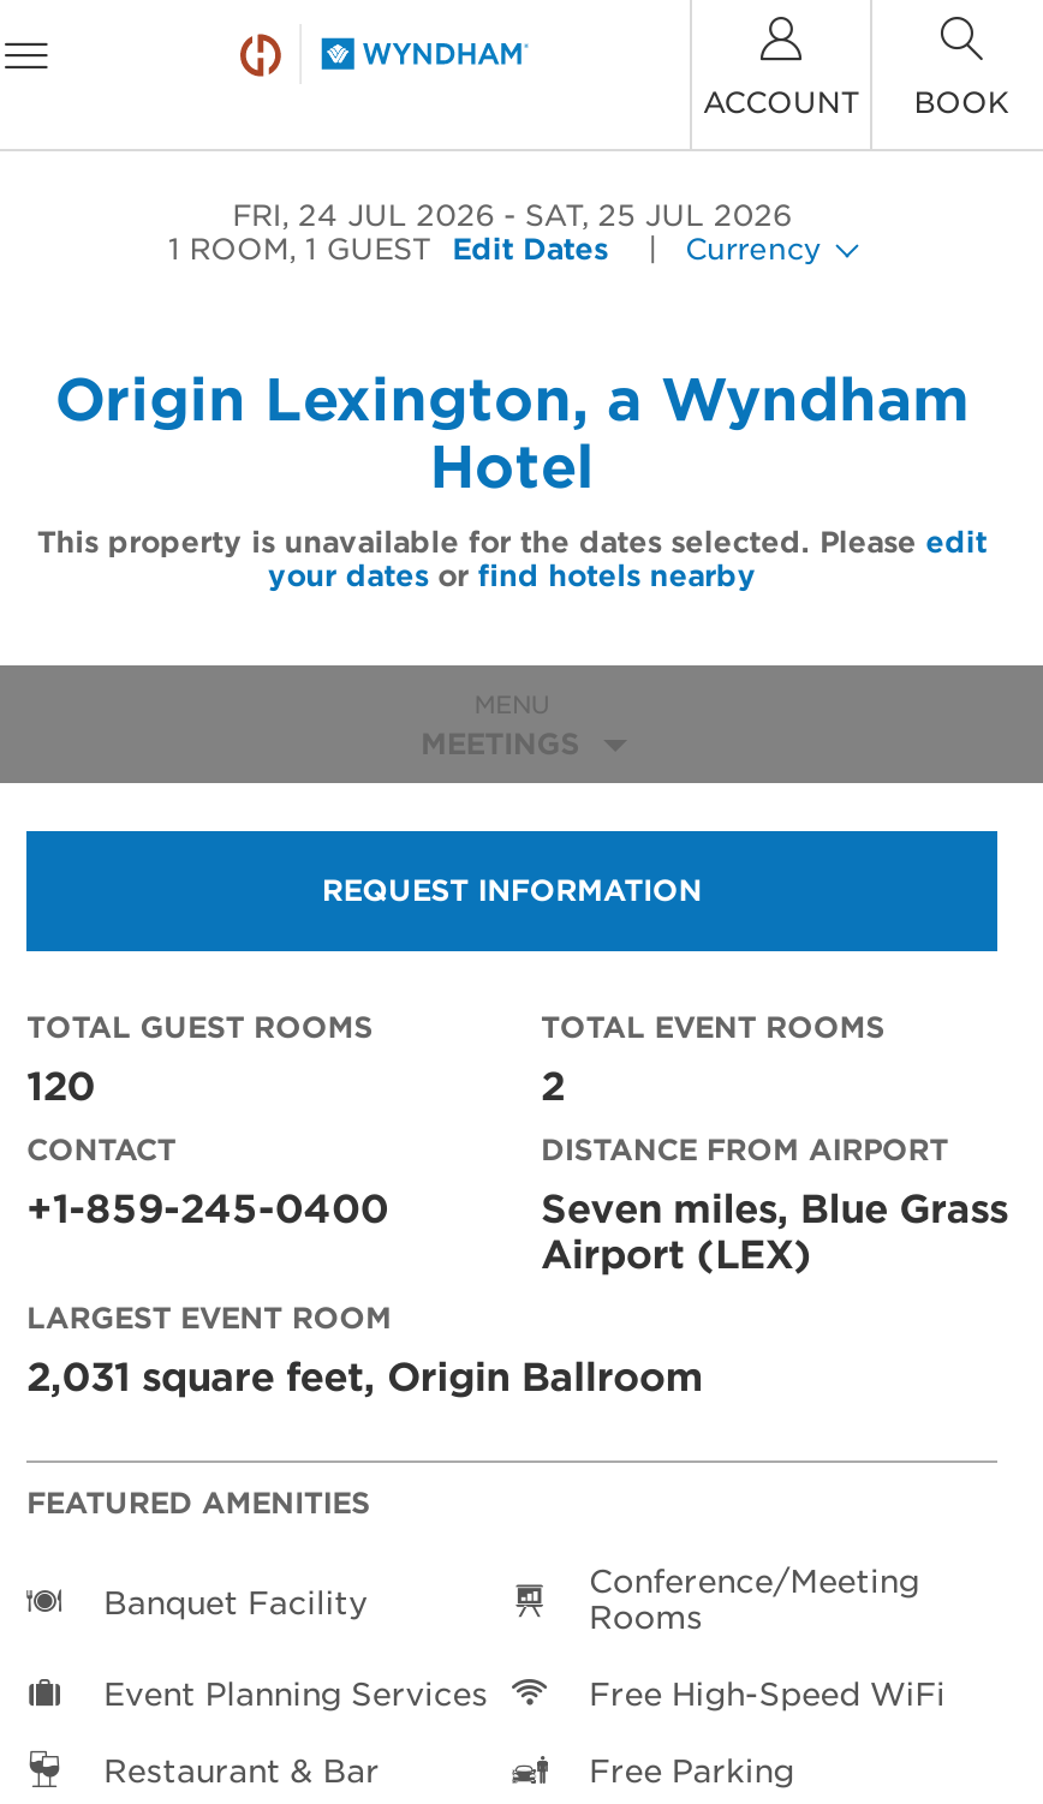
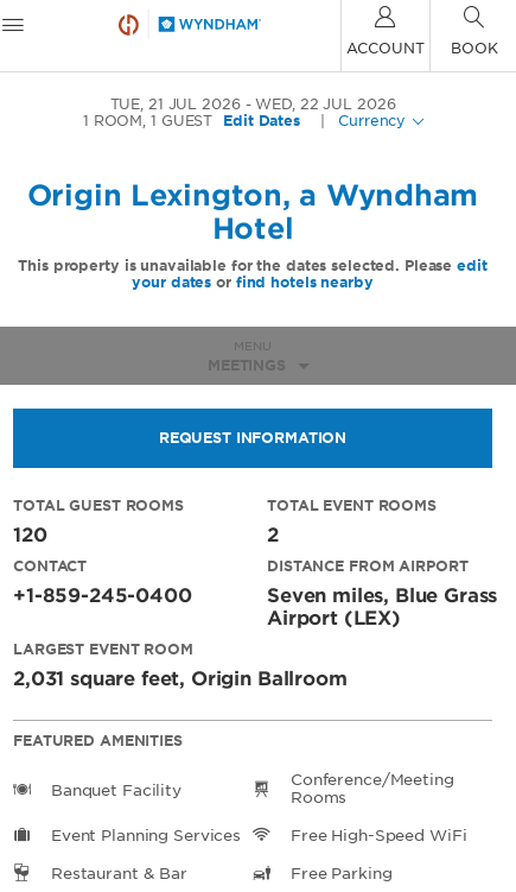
- FRI, 24 JUL 2026
+ TUE, 21 JUL 2026

- SAT, 25 JUL 2026
+ WED, 22 JUL 2026
